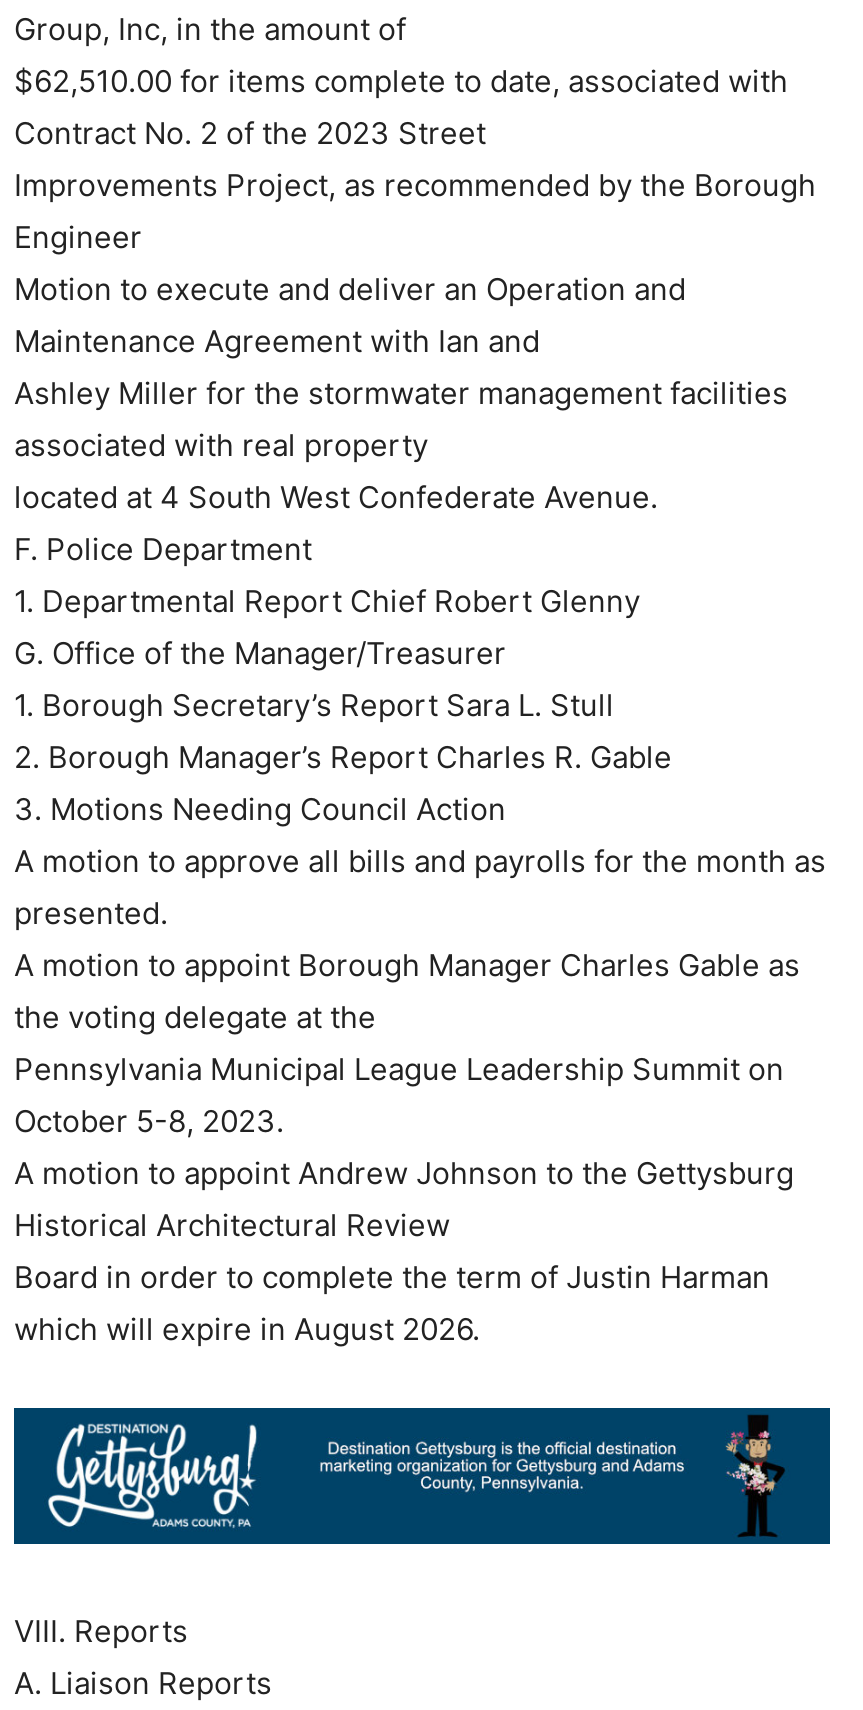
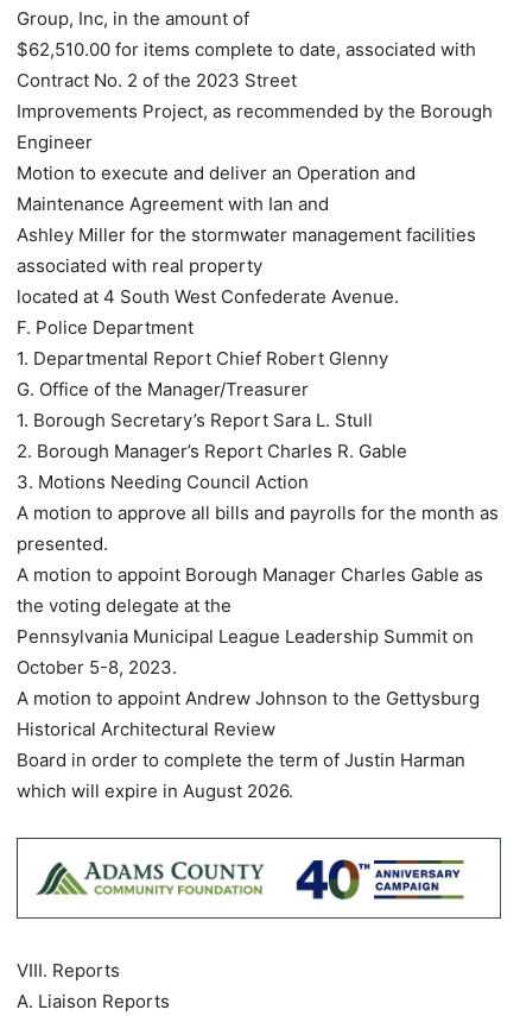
- [image]
+ [image]
